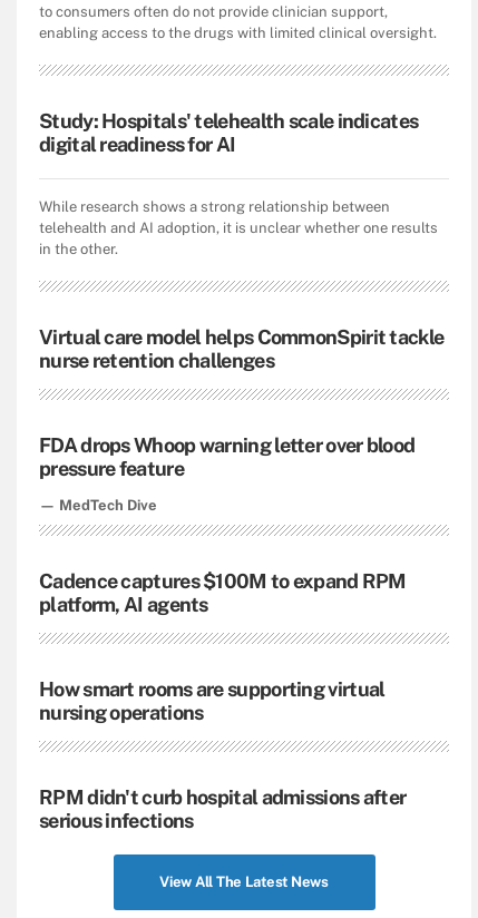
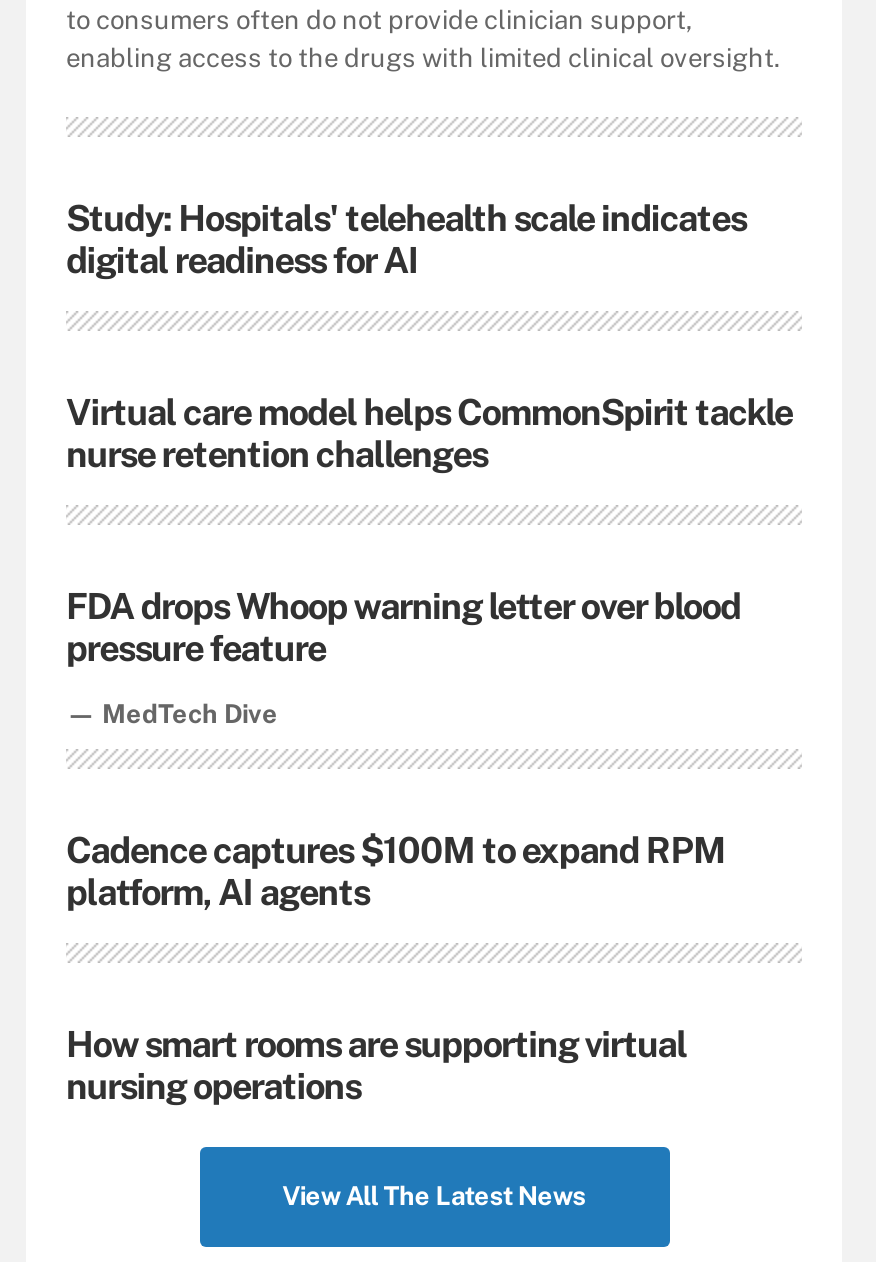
- While research shows a strong relationship between
- telehealth and AI adoption, it is unclear whether one results
- in the other.

- RPM didn't curb hospital admissions after
- serious infections
